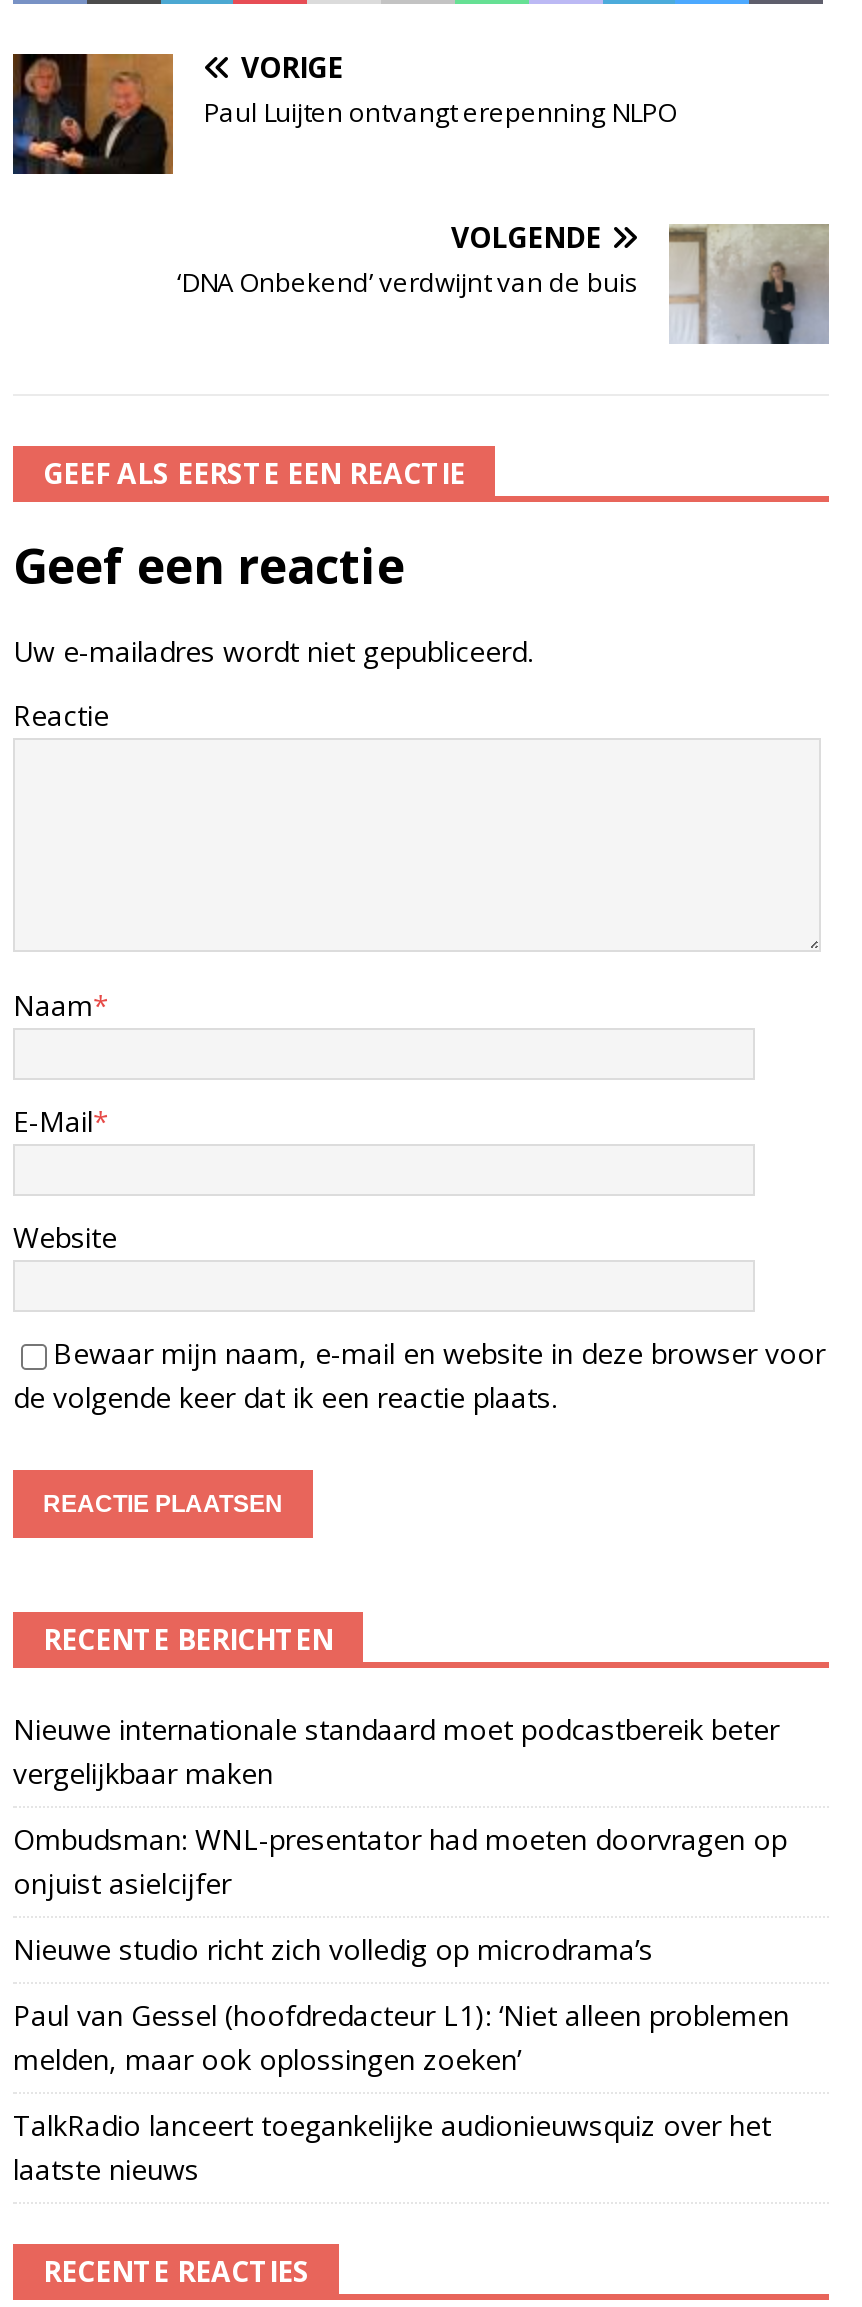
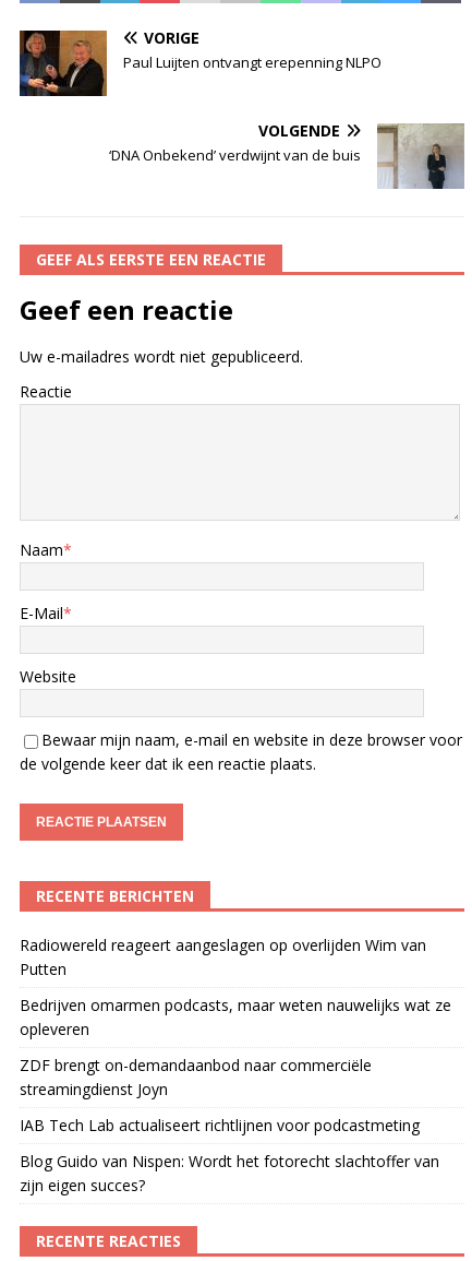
- Nieuwe internationale standaard moet podcastbereik beter
- vergelijkbaar maken
+ Radiowereld reageert aangeslagen op overlijden Wim van
+ Putten

- Ombudsman: WNL-presentator had moeten doorvragen op
- onjuist asielcijfer
+ Bedrijven omarmen podcasts, maar weten nauwelijks wat ze
+ opleveren

- Nieuwe studio richt zich volledig op microdrama’s
+ ZDF brengt on-demandaanbod naar commerciële
+ streamingdienst Joyn

- Paul van Gessel (hoofdredacteur L1): ‘Niet alleen problemen
- melden, maar ook oplossingen zoeken’
+ IAB Tech Lab actualiseert richtlijnen voor podcastmeting

- TalkRadio lanceert toegankelijke audionieuwsquiz over het
- laatste nieuws
+ Blog Guido van Nispen: Wordt het fotorecht slachtoffer van
+ zijn eigen succes?
